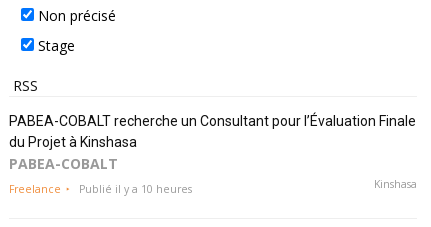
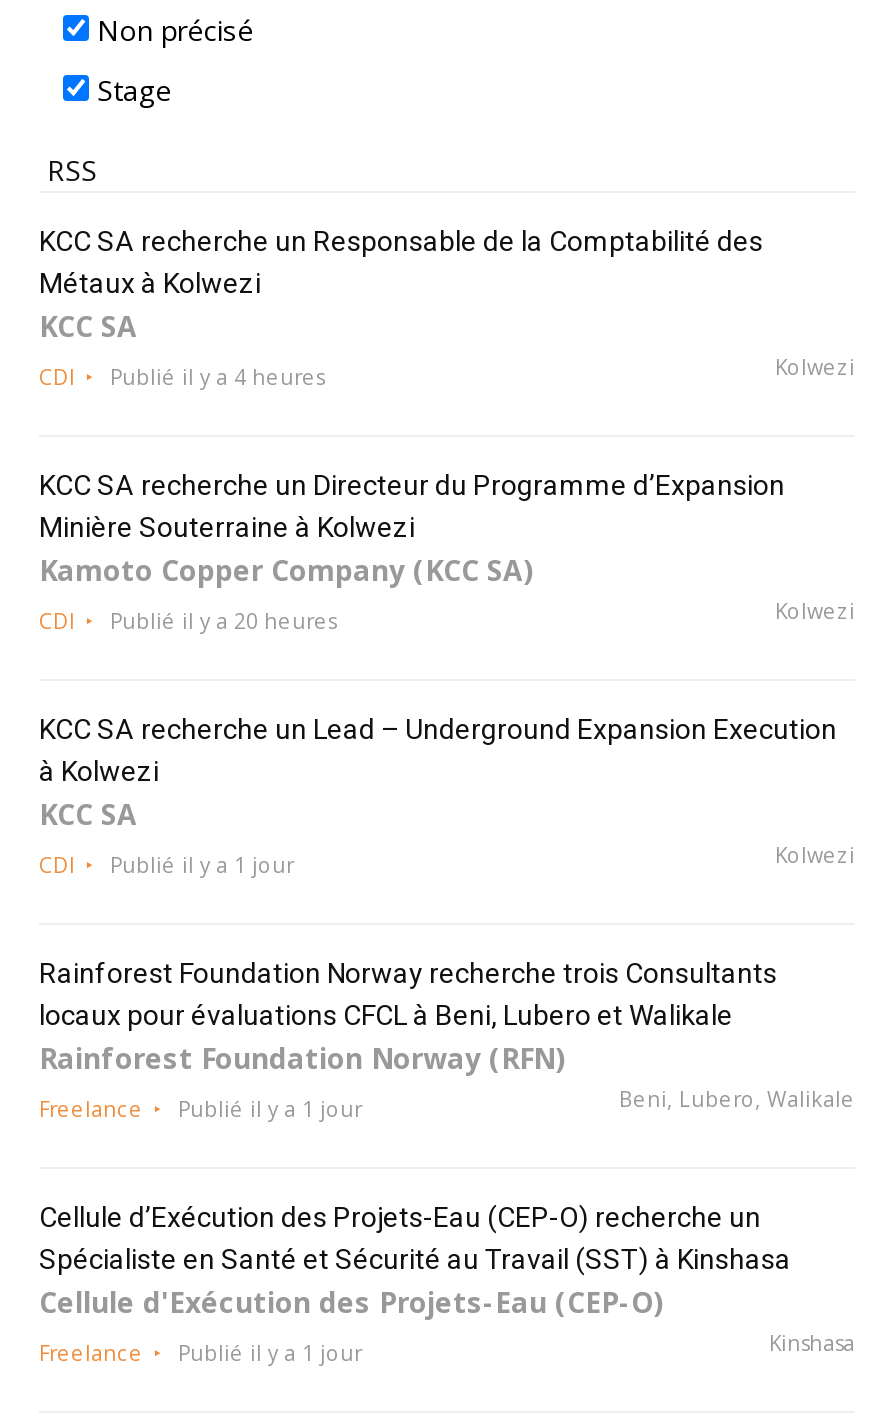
- PABEA-COBALT recherche un Consultant pour l’Évaluation Finale
- du Projet à Kinshasa
- PABEA-COBALT
+ KCC SA recherche un Responsable de la Comptabilité des
+ Métaux à Kolwezi
+ KCC SA
+ Kolwezi
+ CDI
+ Publié il y a 4 heures
+ KCC SA recherche un Directeur du Programme d’Expansion
+ Minière Souterraine à Kolwezi
+ Kamoto Copper Company (KCC SA)
+ Kolwezi
+ CDI
+ Publié il y a 20 heures
+ KCC SA recherche un Lead – Underground Expansion Execution
+ à Kolwezi
+ KCC SA
+ Kolwezi
+ CDI
+ Publié il y a 1 jour
+ Rainforest Foundation Norway recherche trois Consultants
+ locaux pour évaluations CFCL à Beni, Lubero et Walikale
+ Rainforest Foundation Norway (RFN)
+ Beni, Lubero, Walikale
+ Freelance
+ Publié il y a 1 jour
+ Cellule d’Exécution des Projets-Eau (CEP-O) recherche un
+ Spécialiste en Santé et Sécurité au Travail (SST) à Kinshasa
+ Cellule d'Exécution des Projets-Eau (CEP-O)

- Publié il y a 10 heures
+ Publié il y a 1 jour
